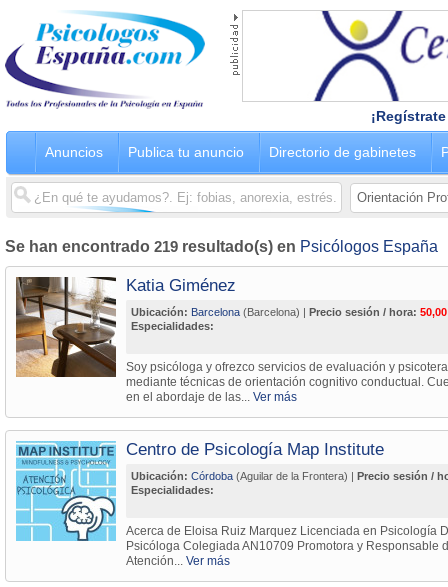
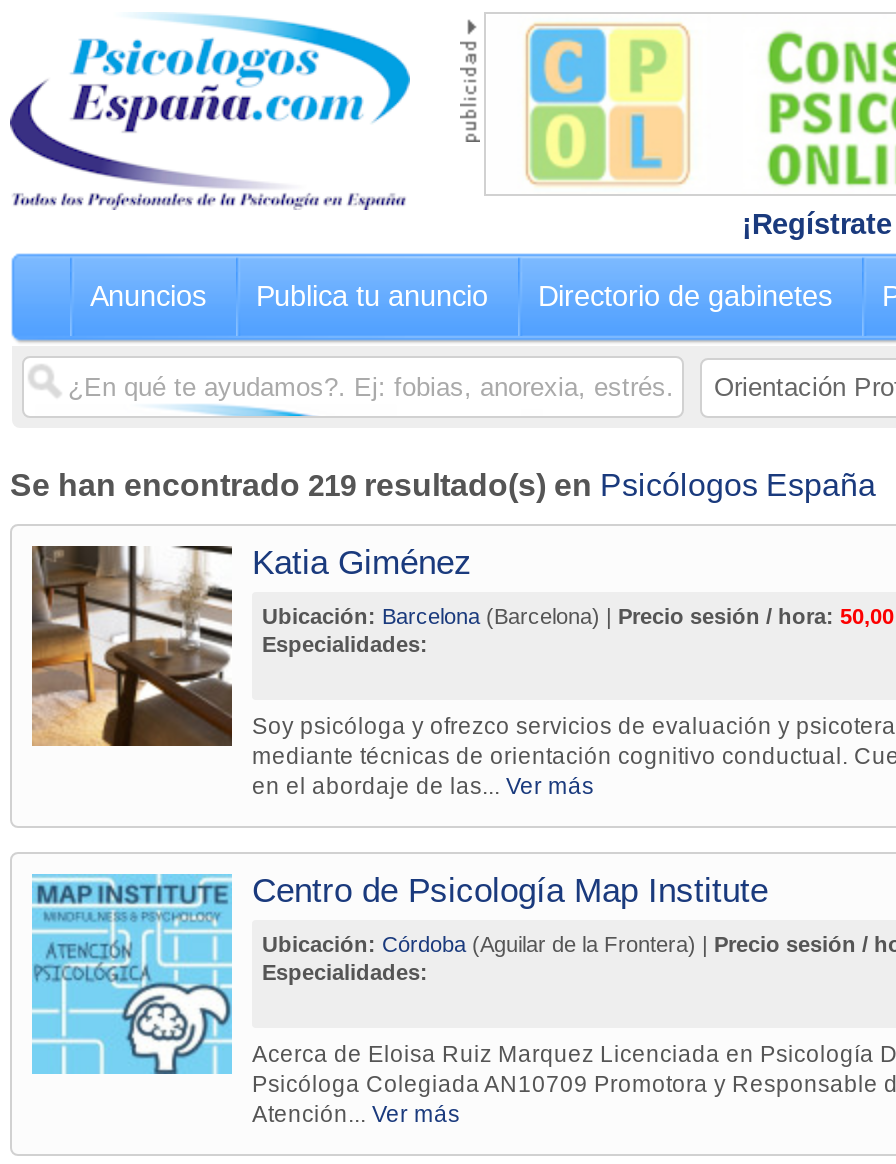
- [image]
+ [image]
